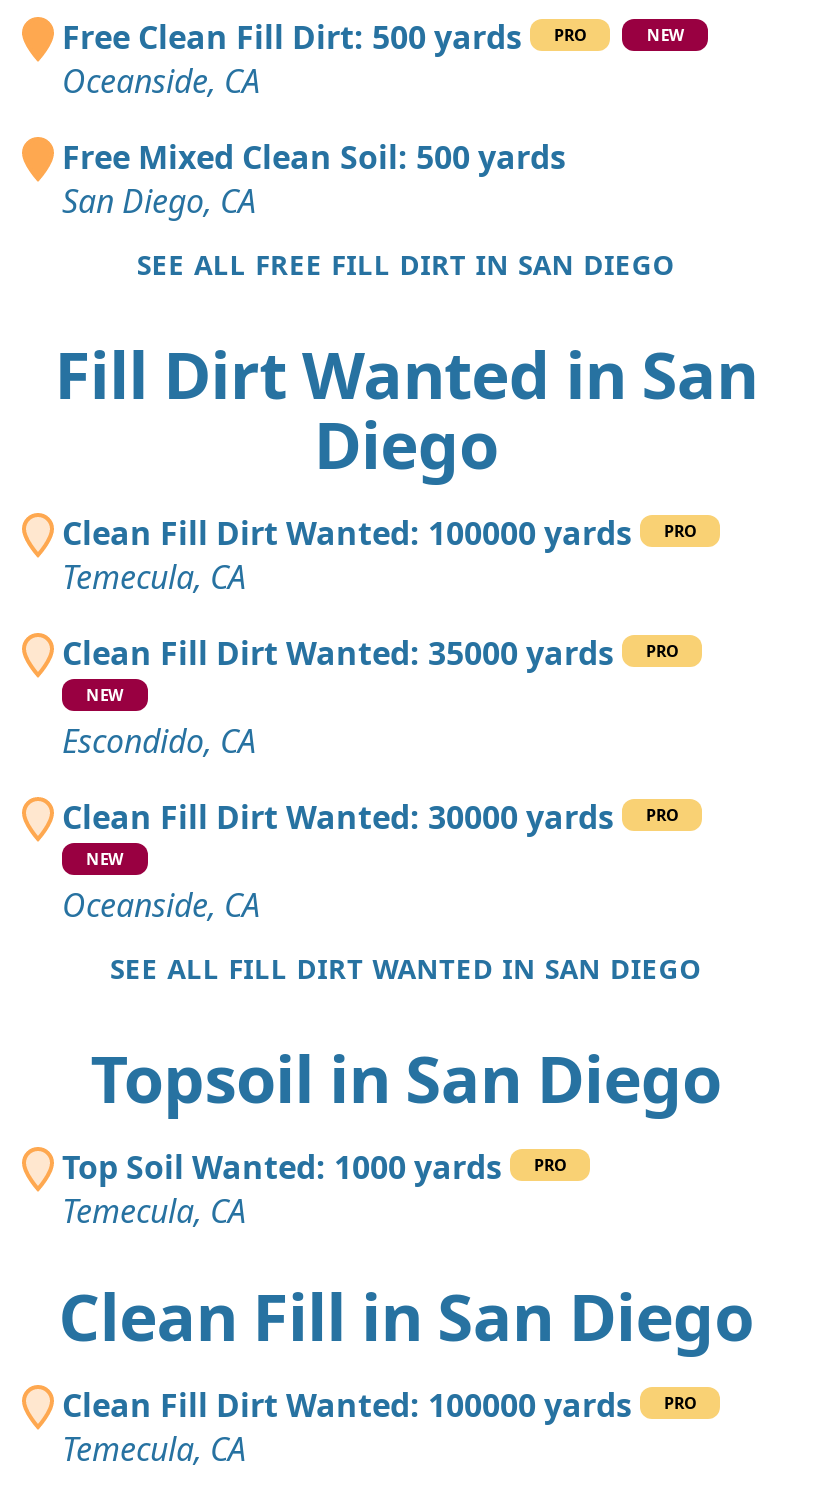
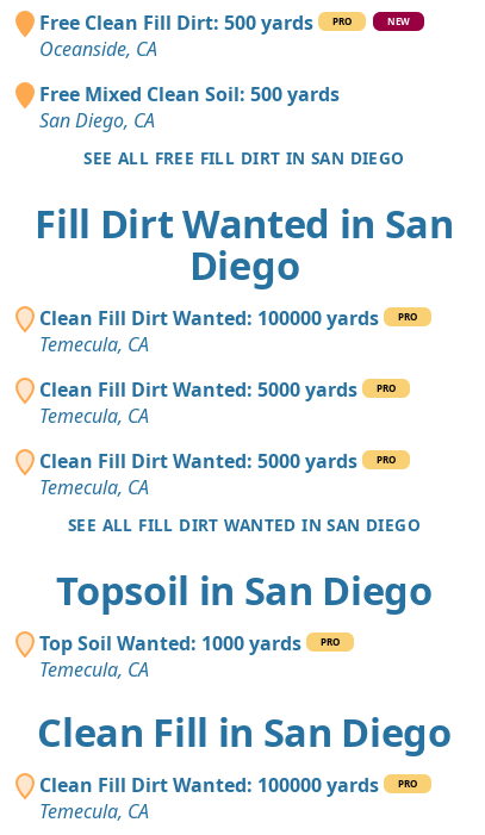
- Clean Fill Dirt Wanted: 35000 yards
+ Clean Fill Dirt Wanted: 5000 yards

- NEW
- Escondido, CA
+ Temecula, CA

- Clean Fill Dirt Wanted: 30000 yards
+ Clean Fill Dirt Wanted: 5000 yards

- NEW
- Oceanside, CA
+ Temecula, CA
